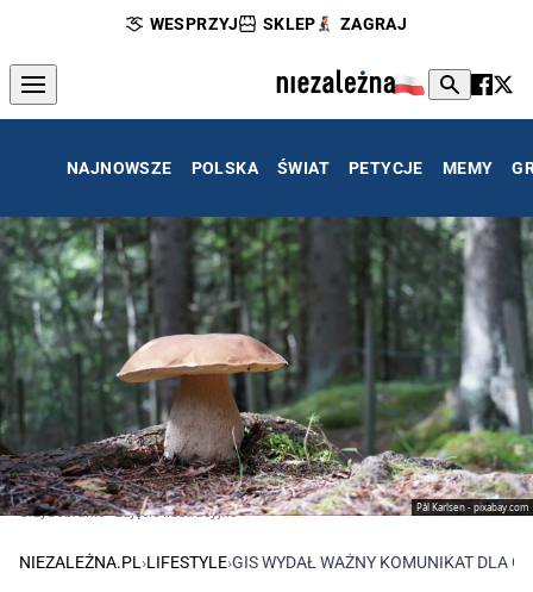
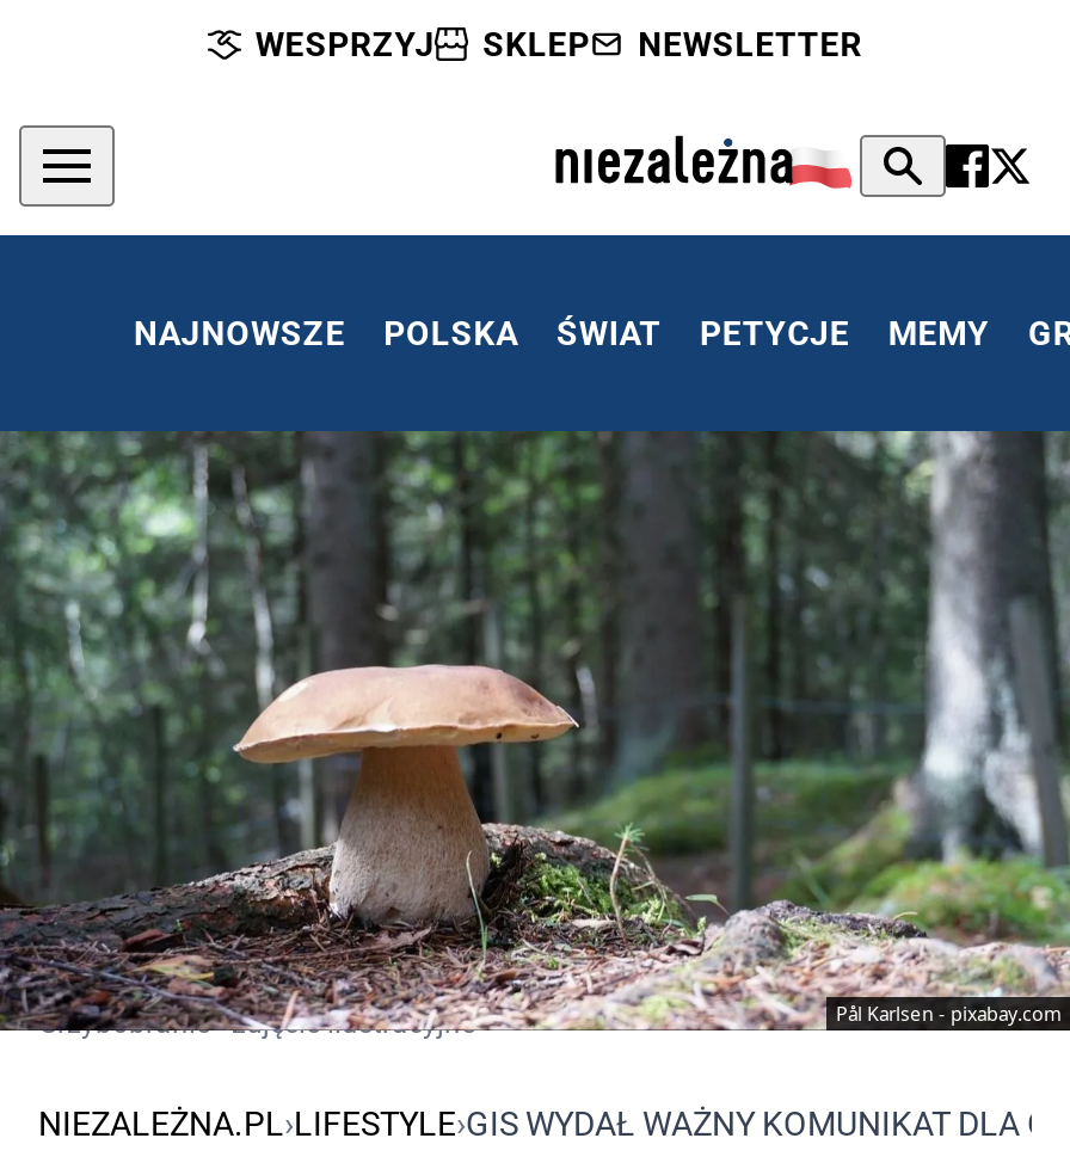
- ZAGRAJ
+ NEWSLETTER
